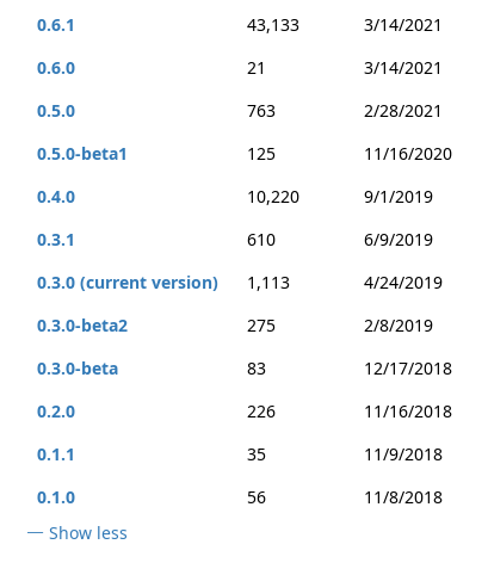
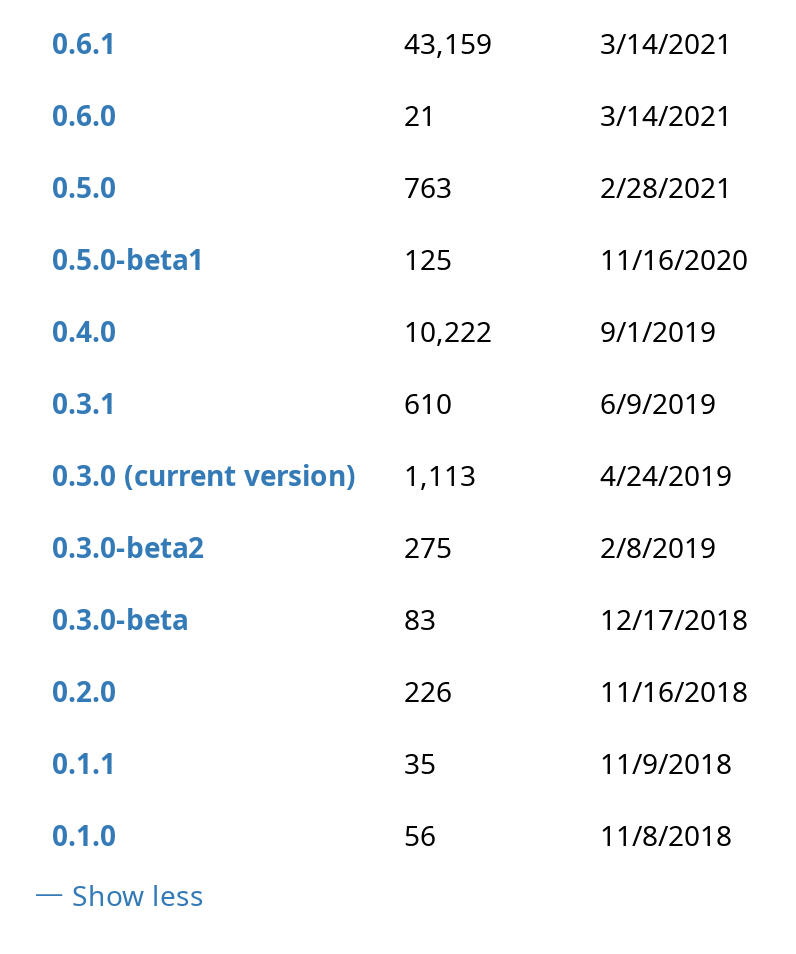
- 43,133
+ 43,159

- 10,220
+ 10,222
